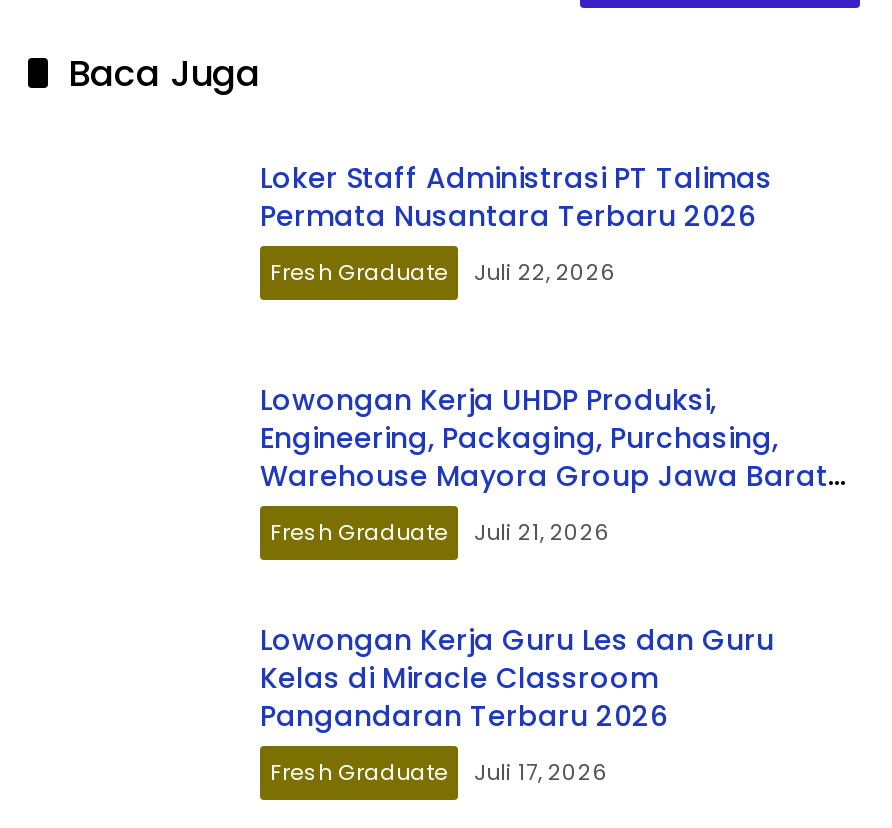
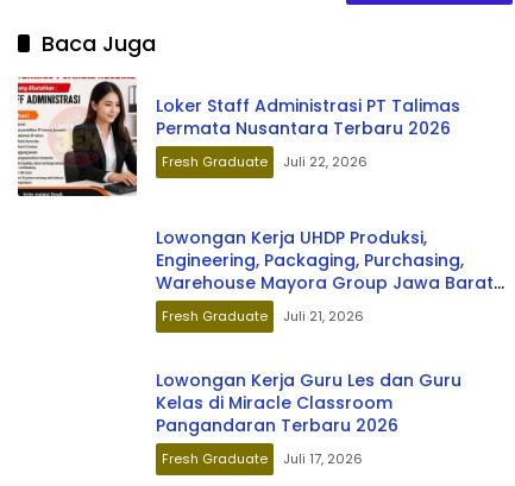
+ [image]
